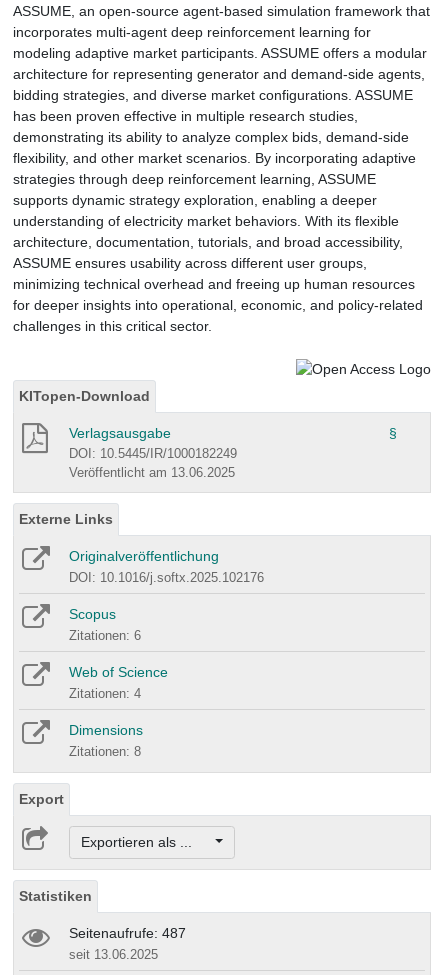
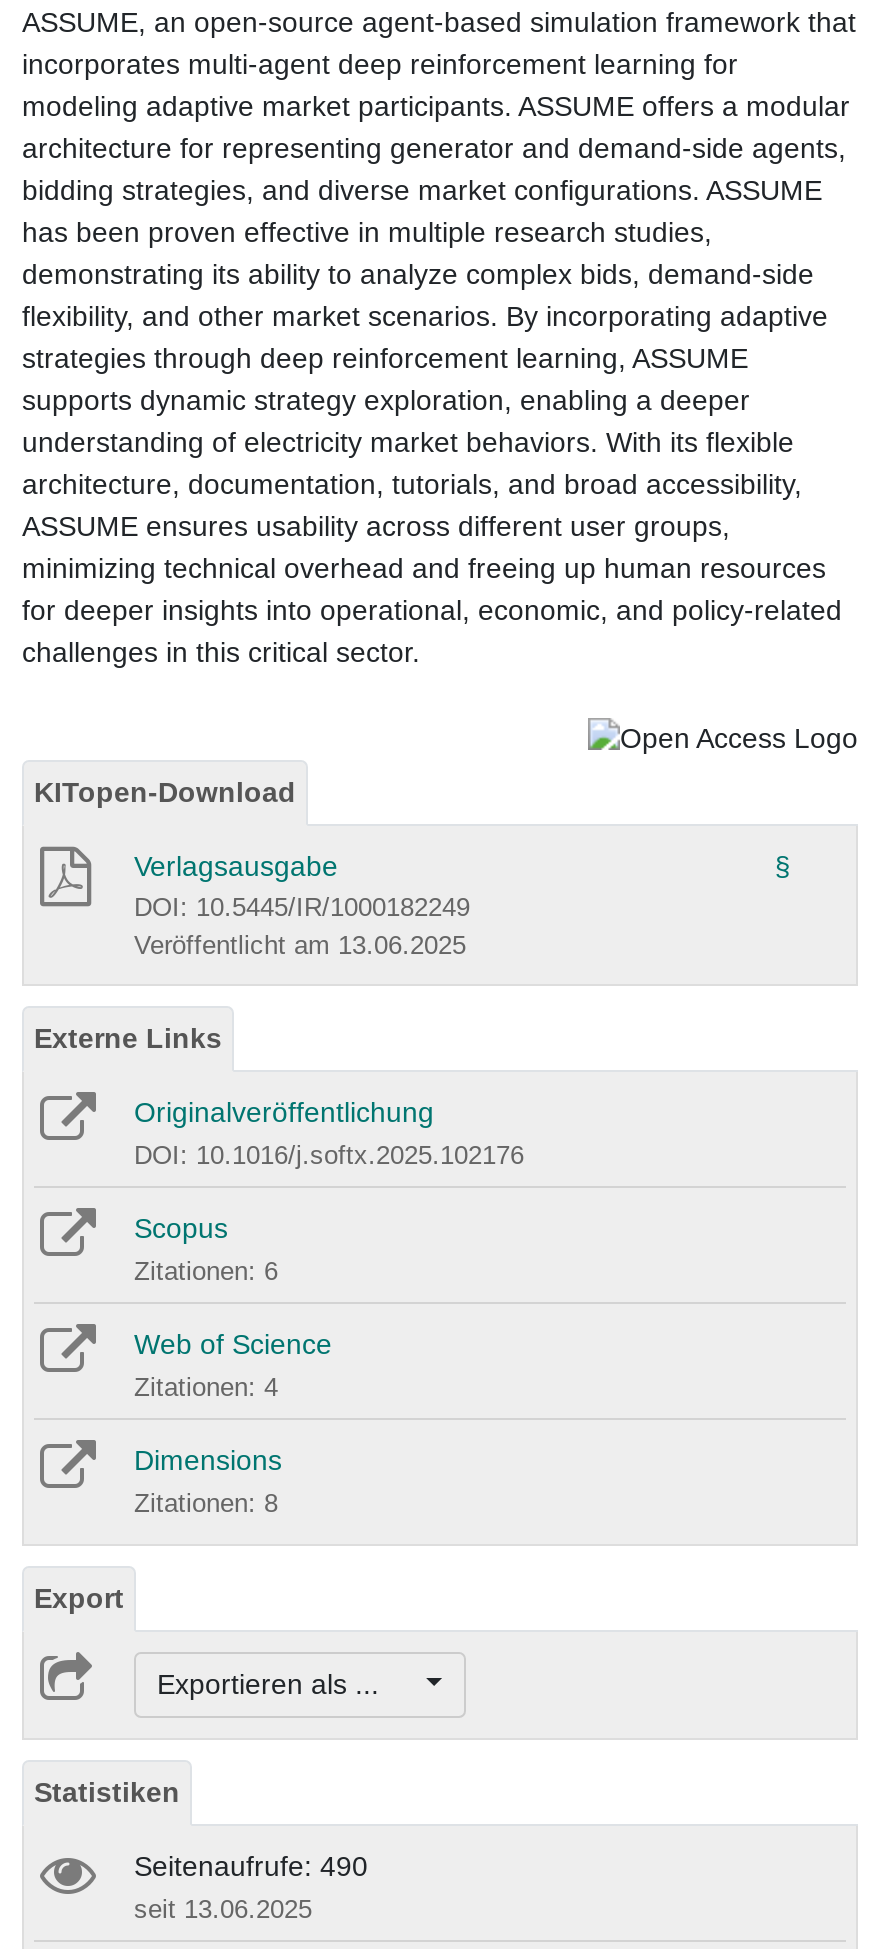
- Seitenaufrufe: 487
+ Seitenaufrufe: 490
